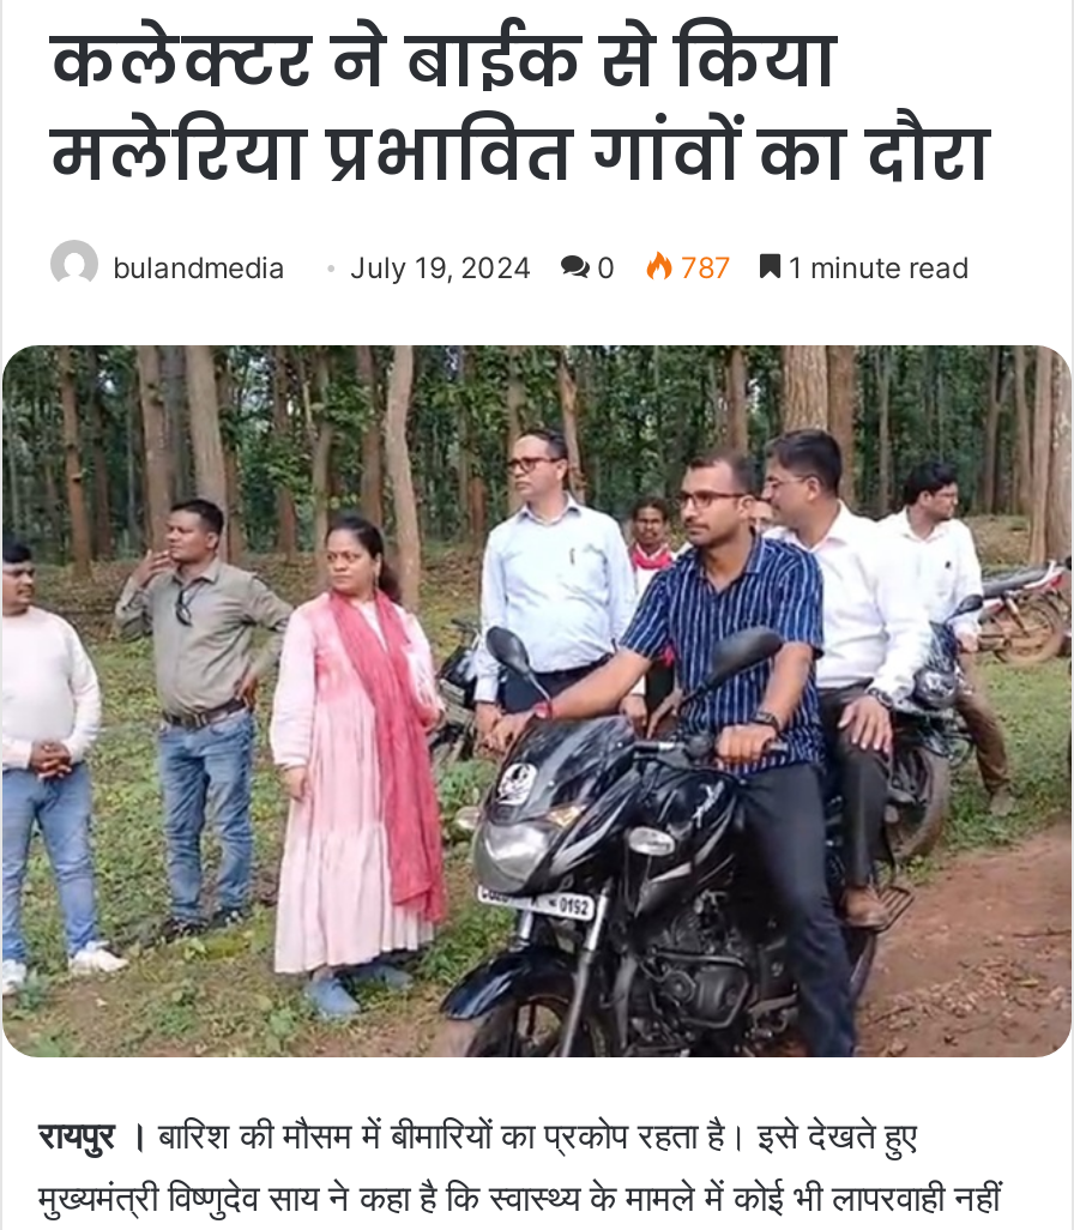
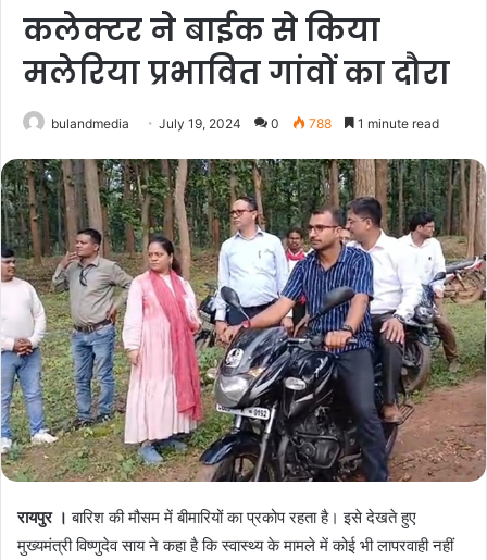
- bulandmedia July 19, 2024 0 787 1 minute read
+ bulandmedia July 19, 2024 0 788 1 minute read
